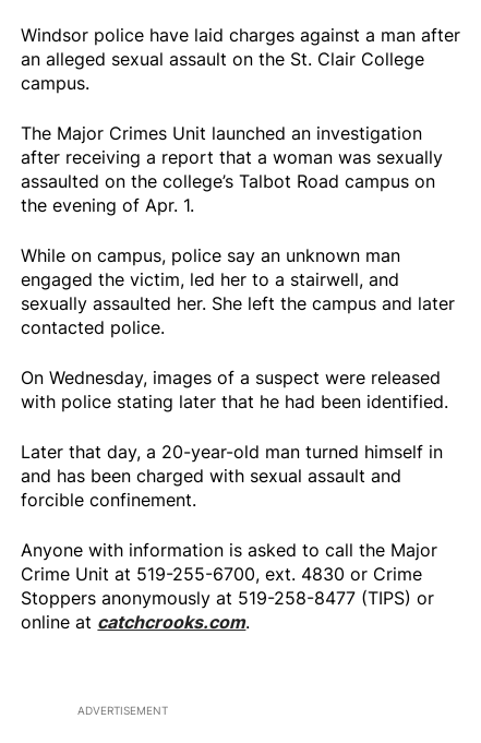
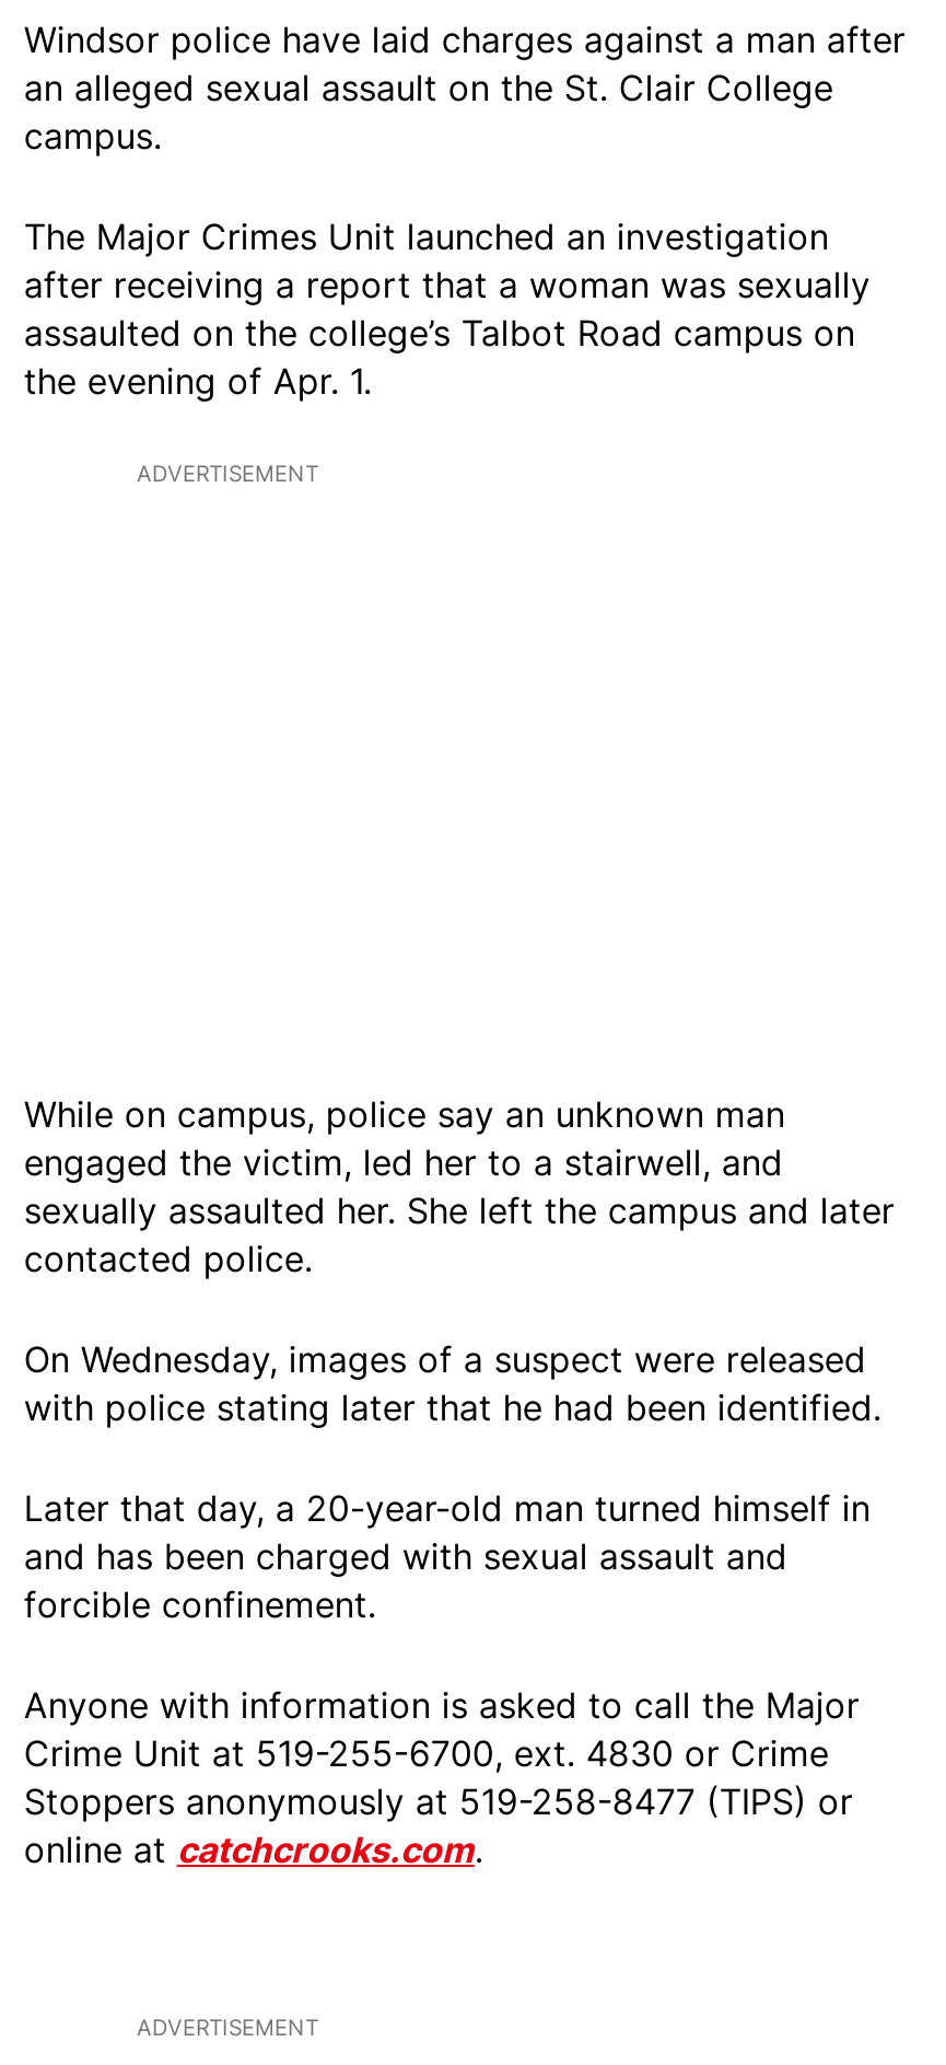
+ ADVERTISEMENT
